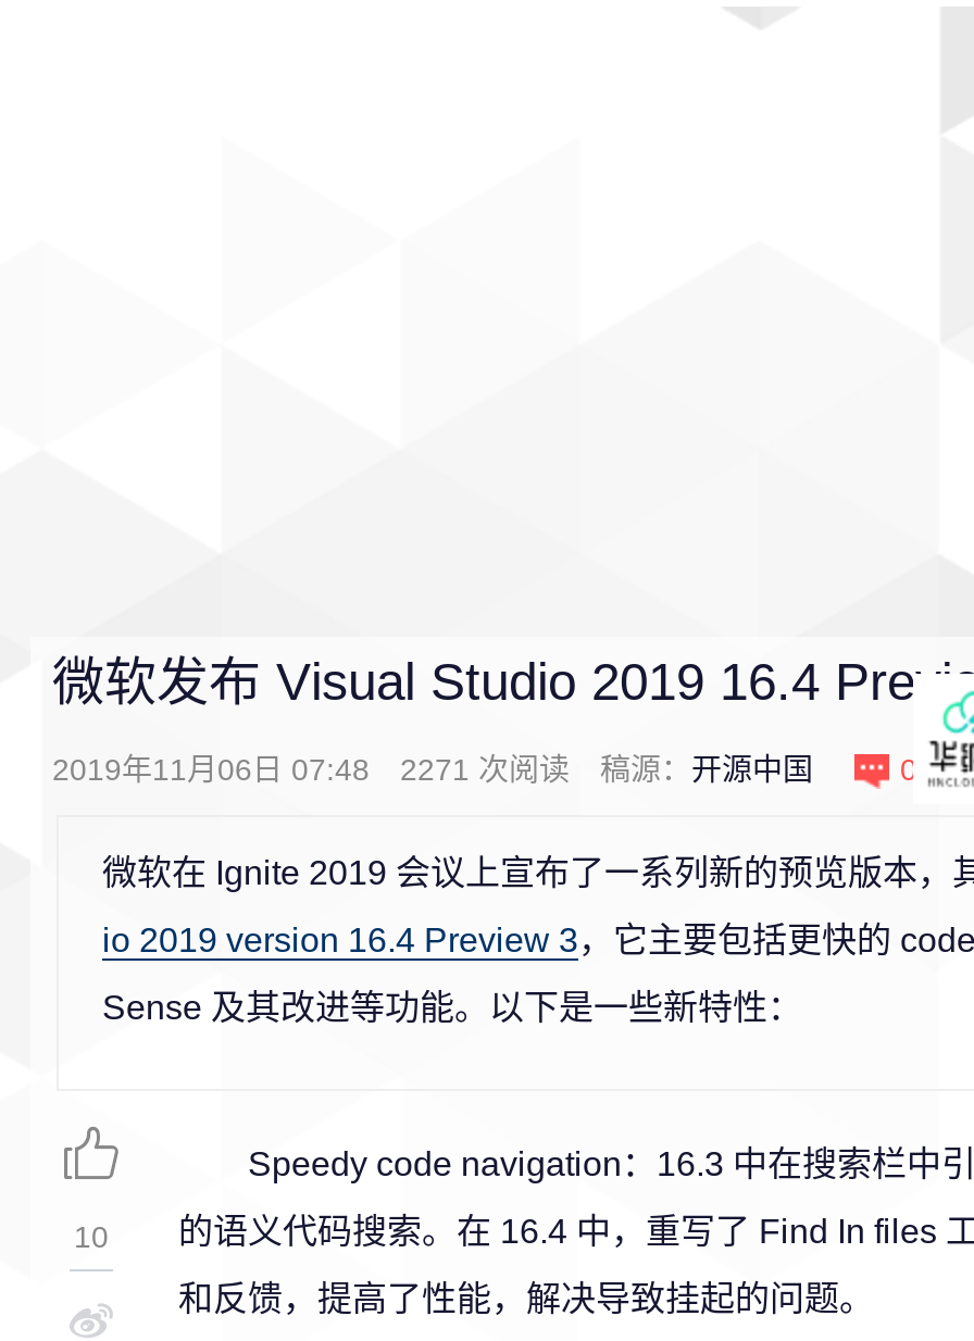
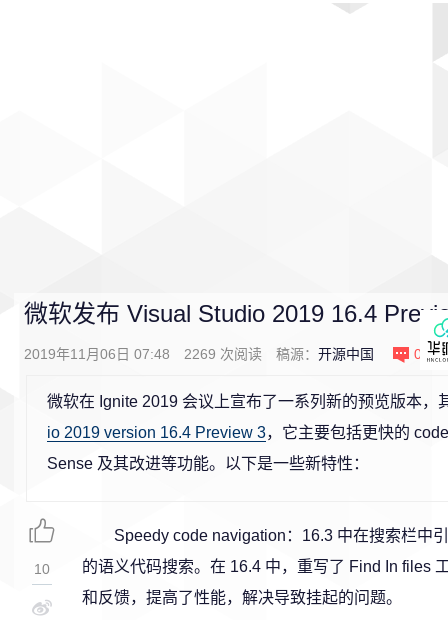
- 2019年11月06日 07:48 2271次阅读 稿源：开源中国
+ 2019年11月06日 07:48 2269次阅读 稿源：开源中国
